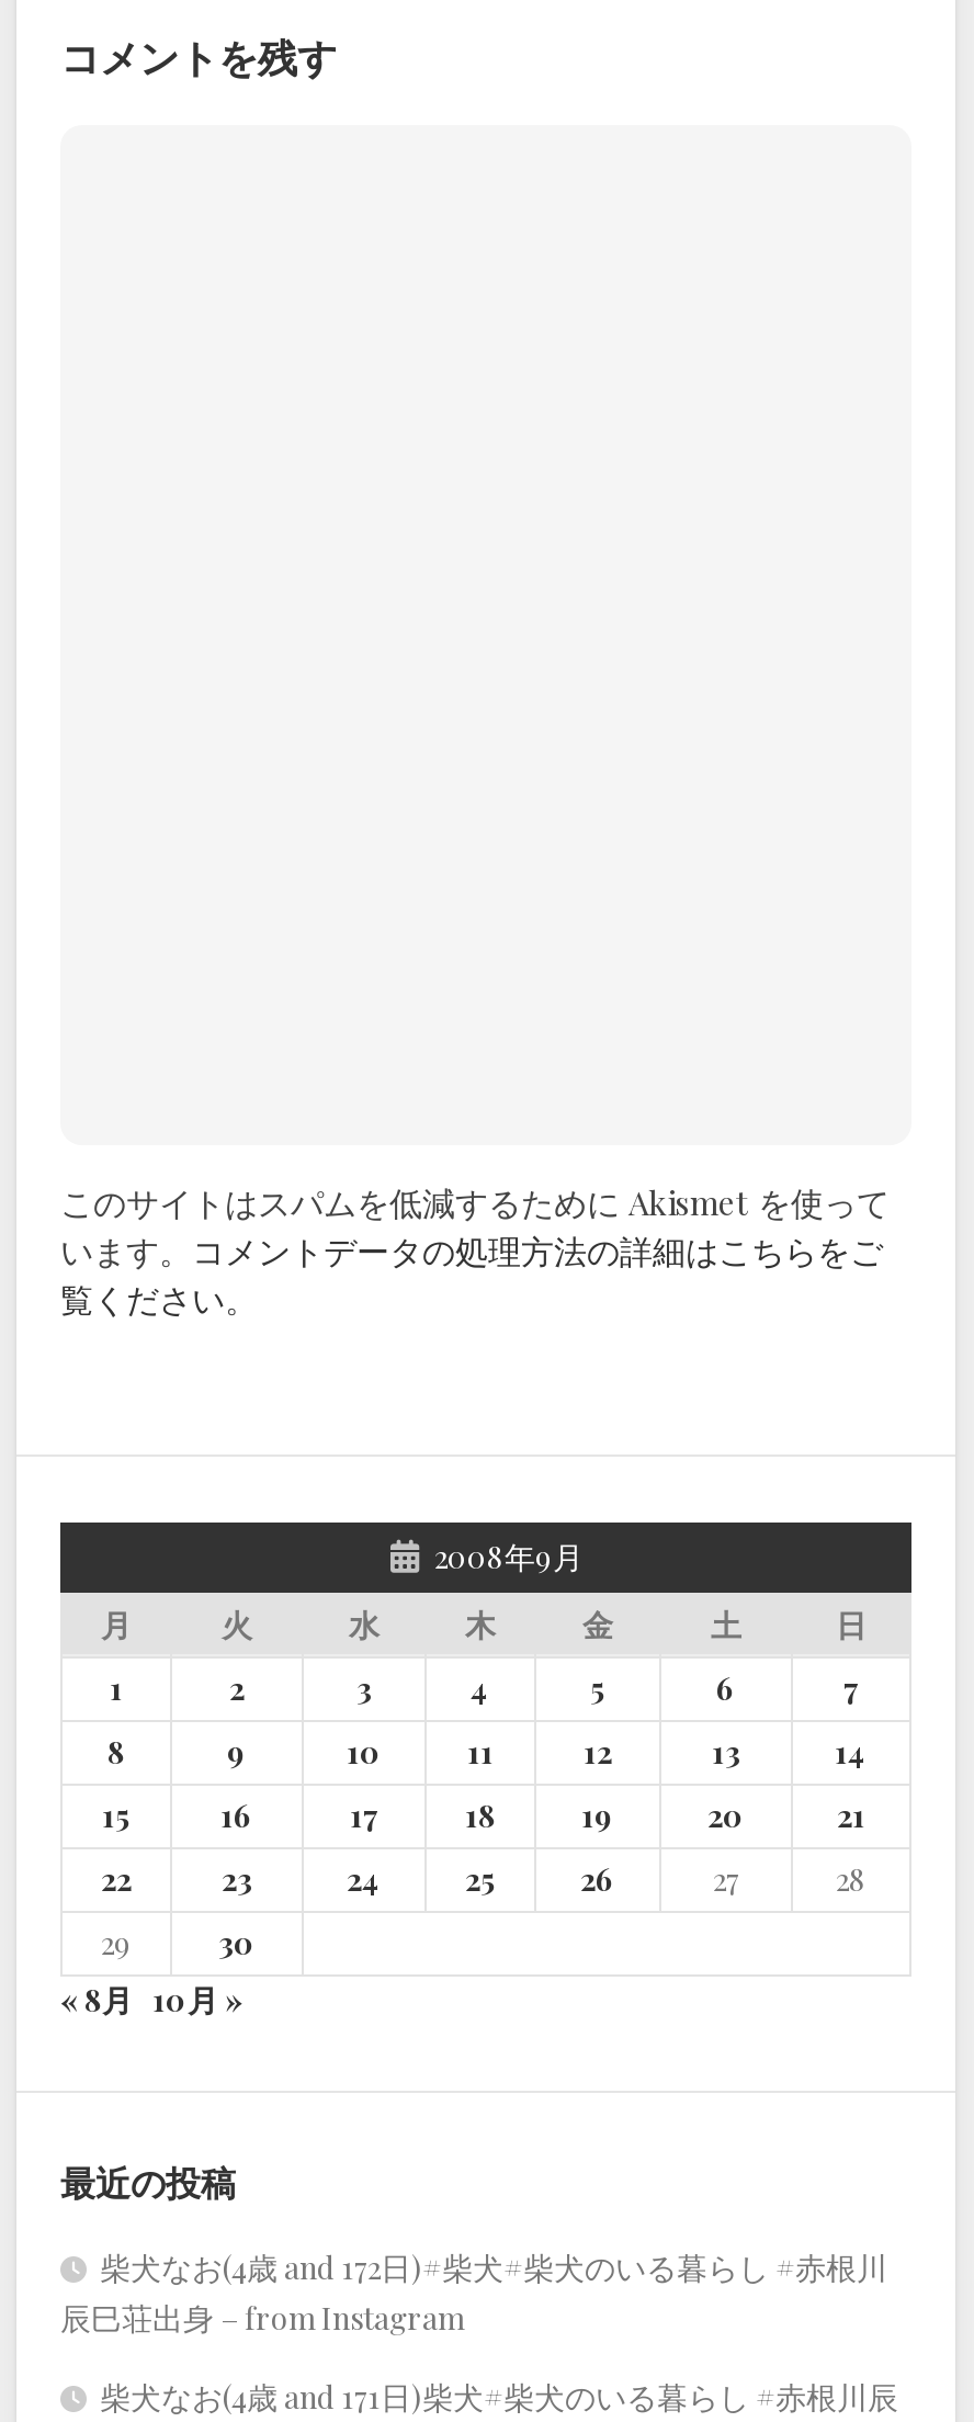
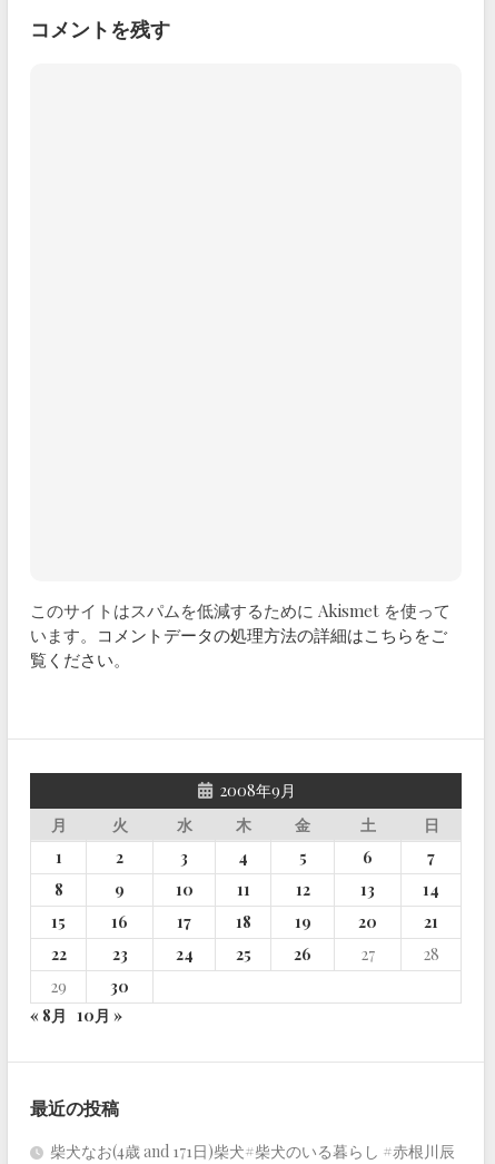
- 柴犬なお(4歳 and 172日)#柴犬#柴犬のいる暮らし #赤根川
- 辰巳荘出身 – from Instagram
